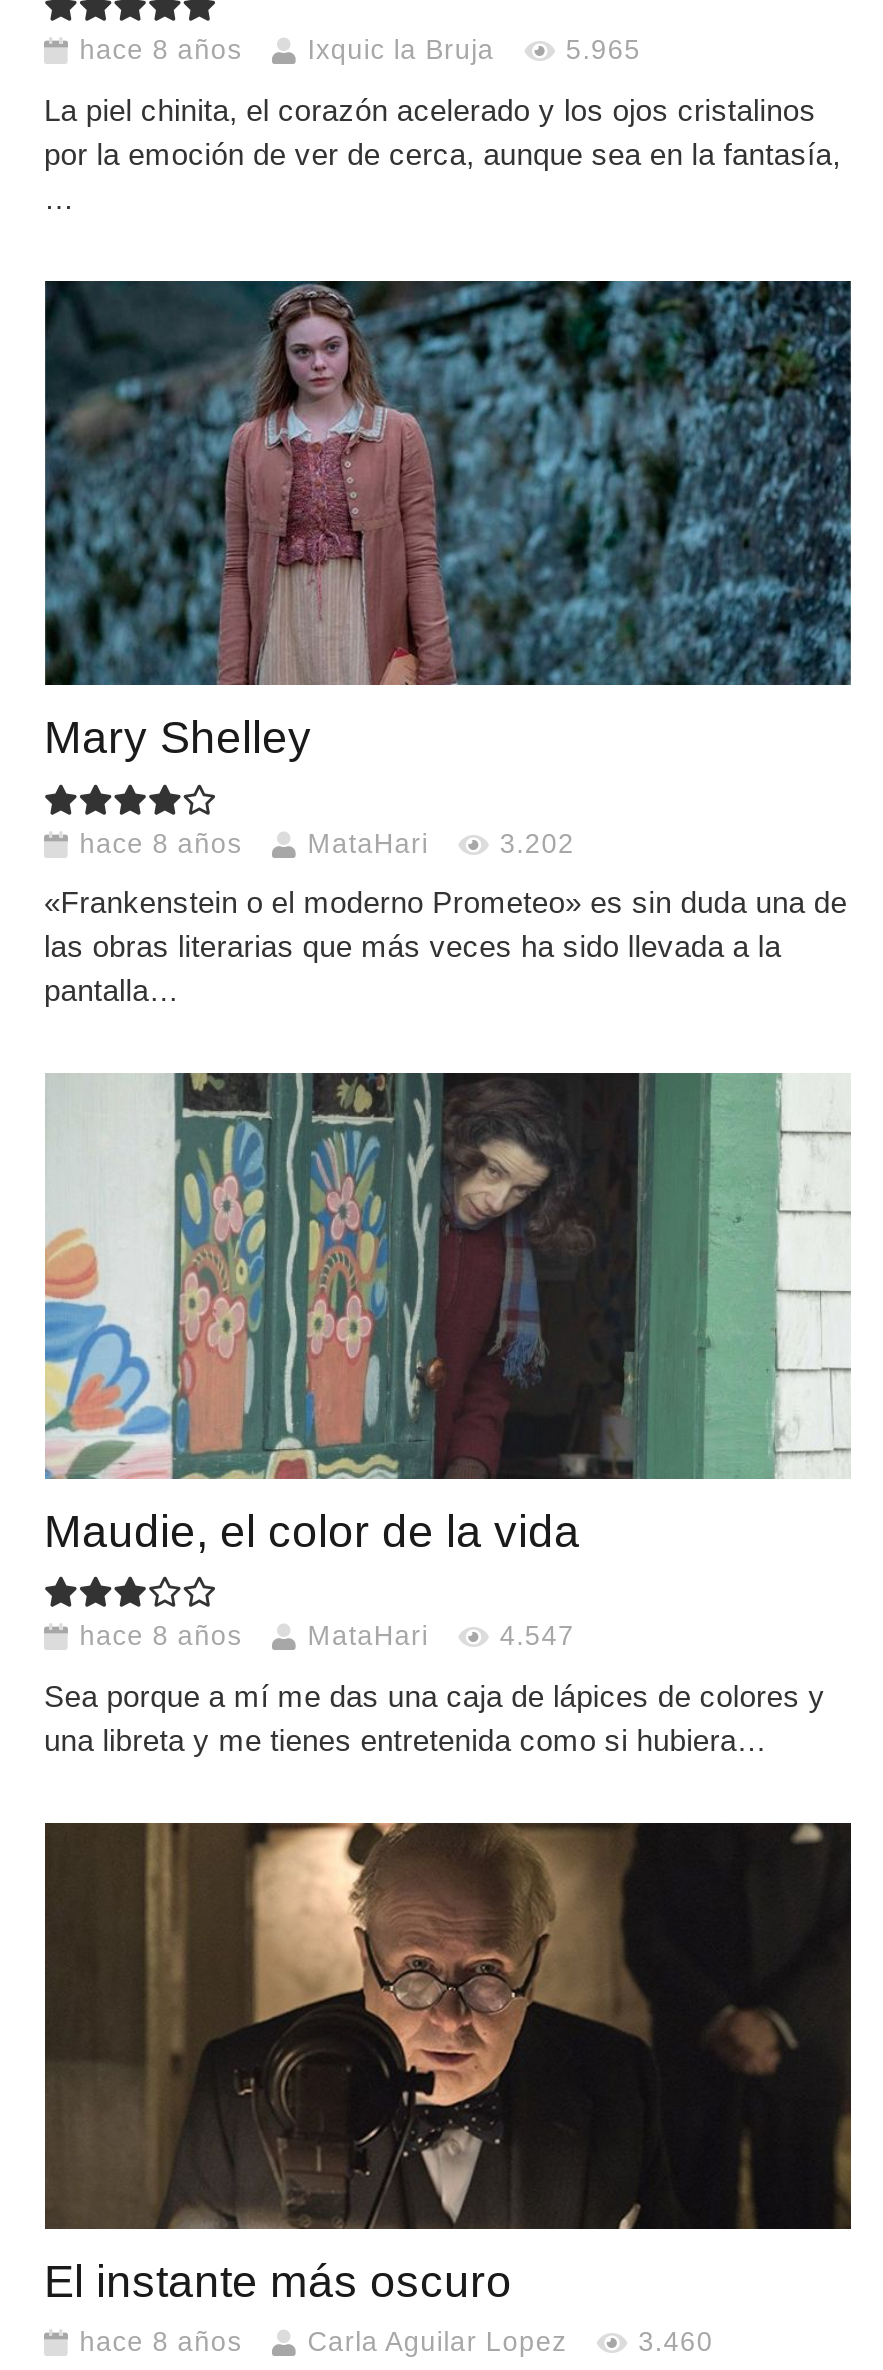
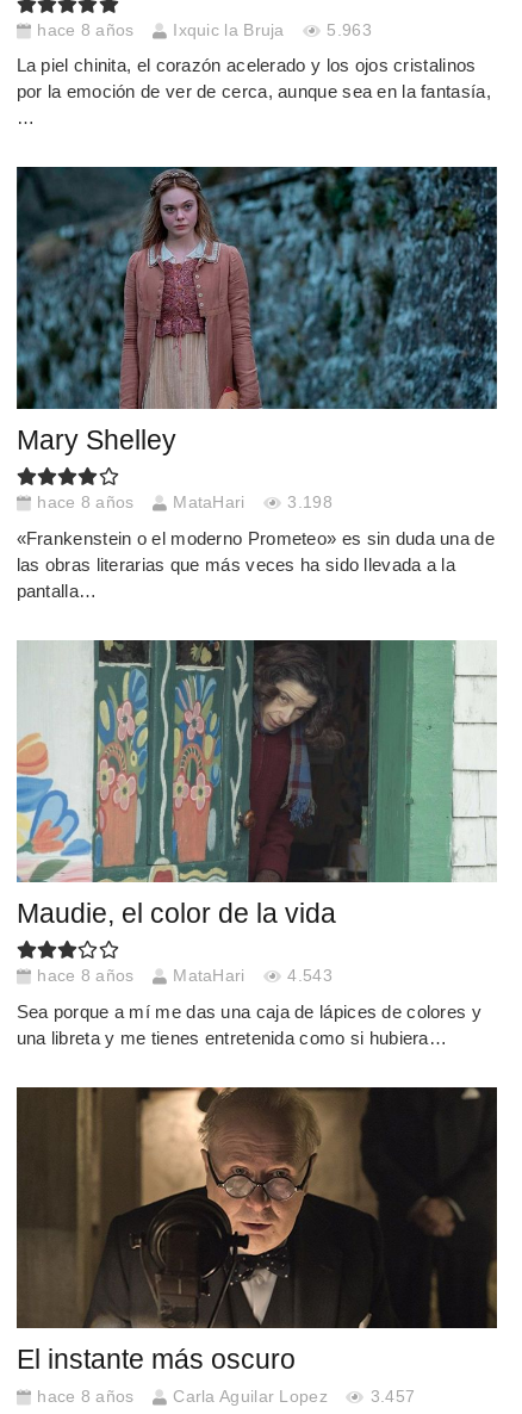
- 5.965
+ 5.963

- 3.202
+ 3.198

- 4.547
+ 4.543

- 3.460
+ 3.457
